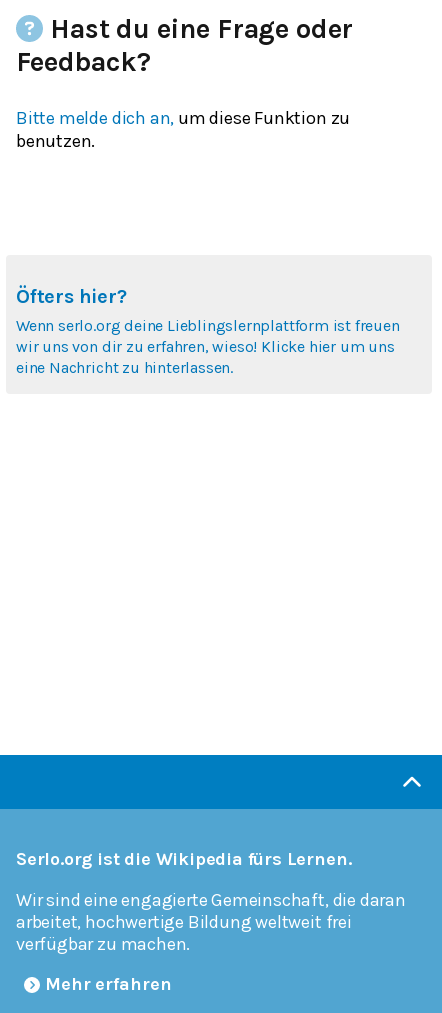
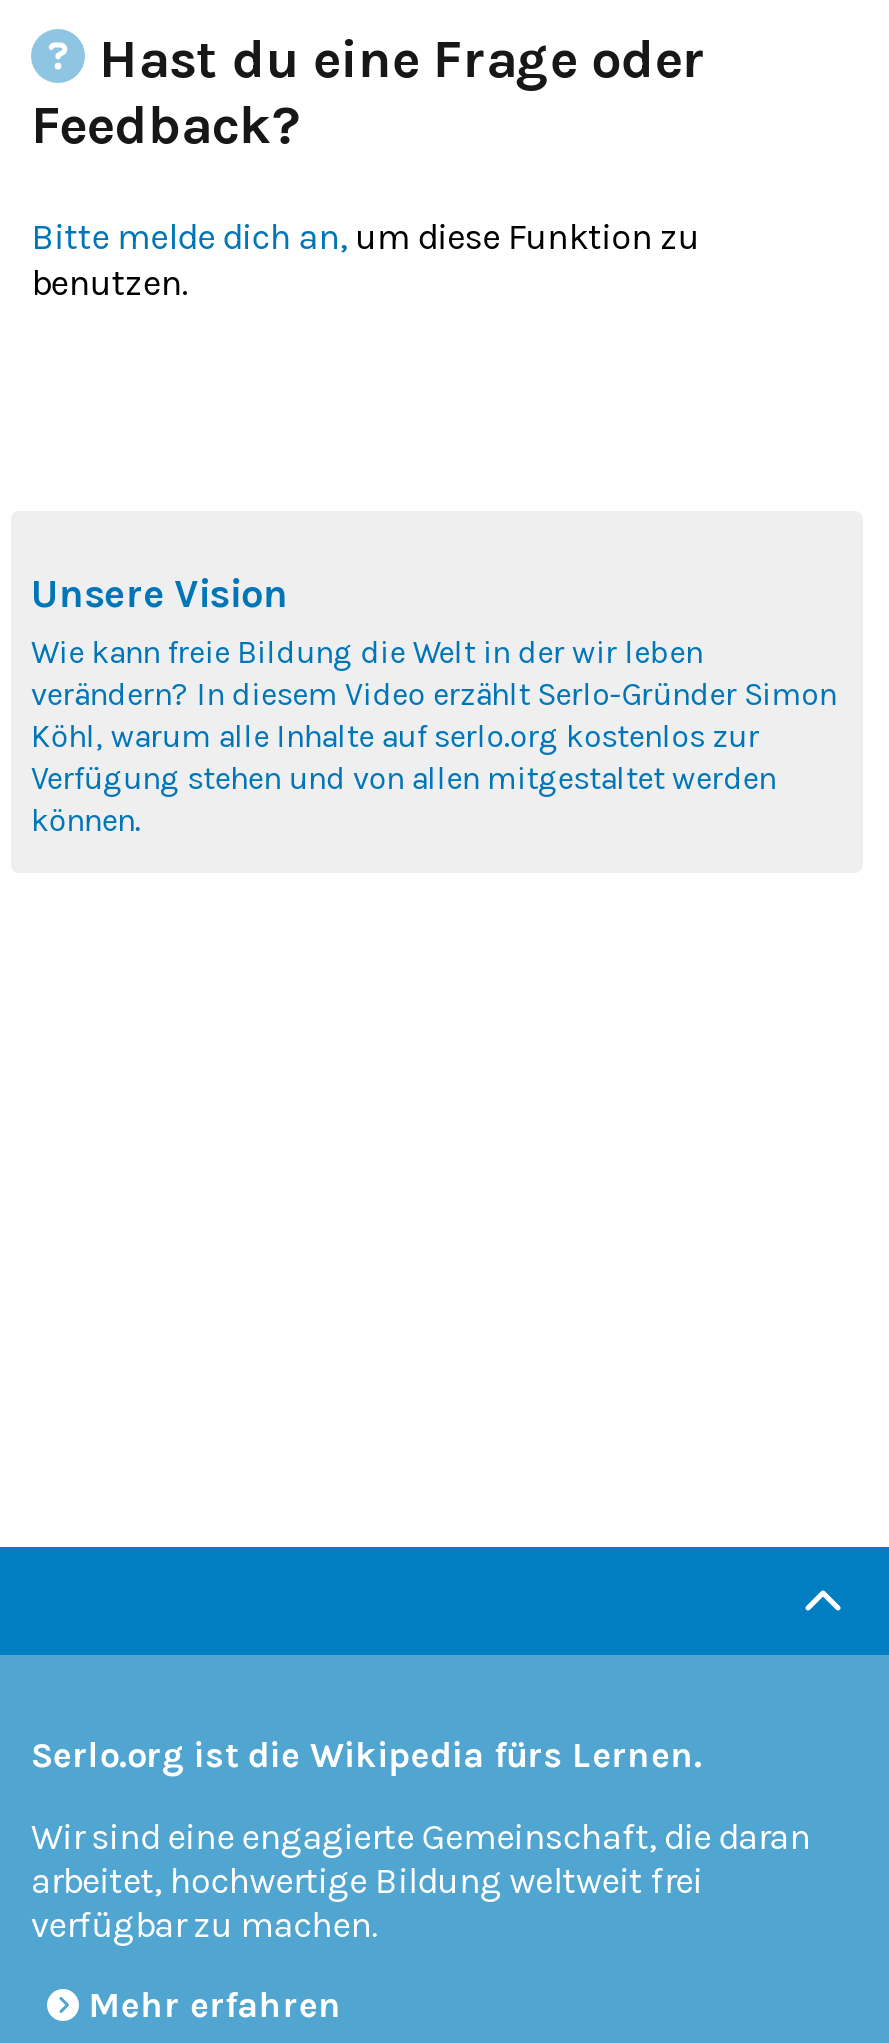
- Öfters hier?
- Wenn serlo.org deine Lieblingslernplattform ist freuen
- wir uns von dir zu erfahren, wieso! Klicke hier um uns
- eine Nachricht zu hinterlassen.
+ Unsere Vision
+ Wie kann freie Bildung die Welt in der wir leben
+ verändern? In diesem Video erzählt Serlo-Gründer Simon
+ Köhl, warum alle Inhalte auf serlo.org kostenlos zur
+ Verfügung stehen und von allen mitgestaltet werden
+ können.
